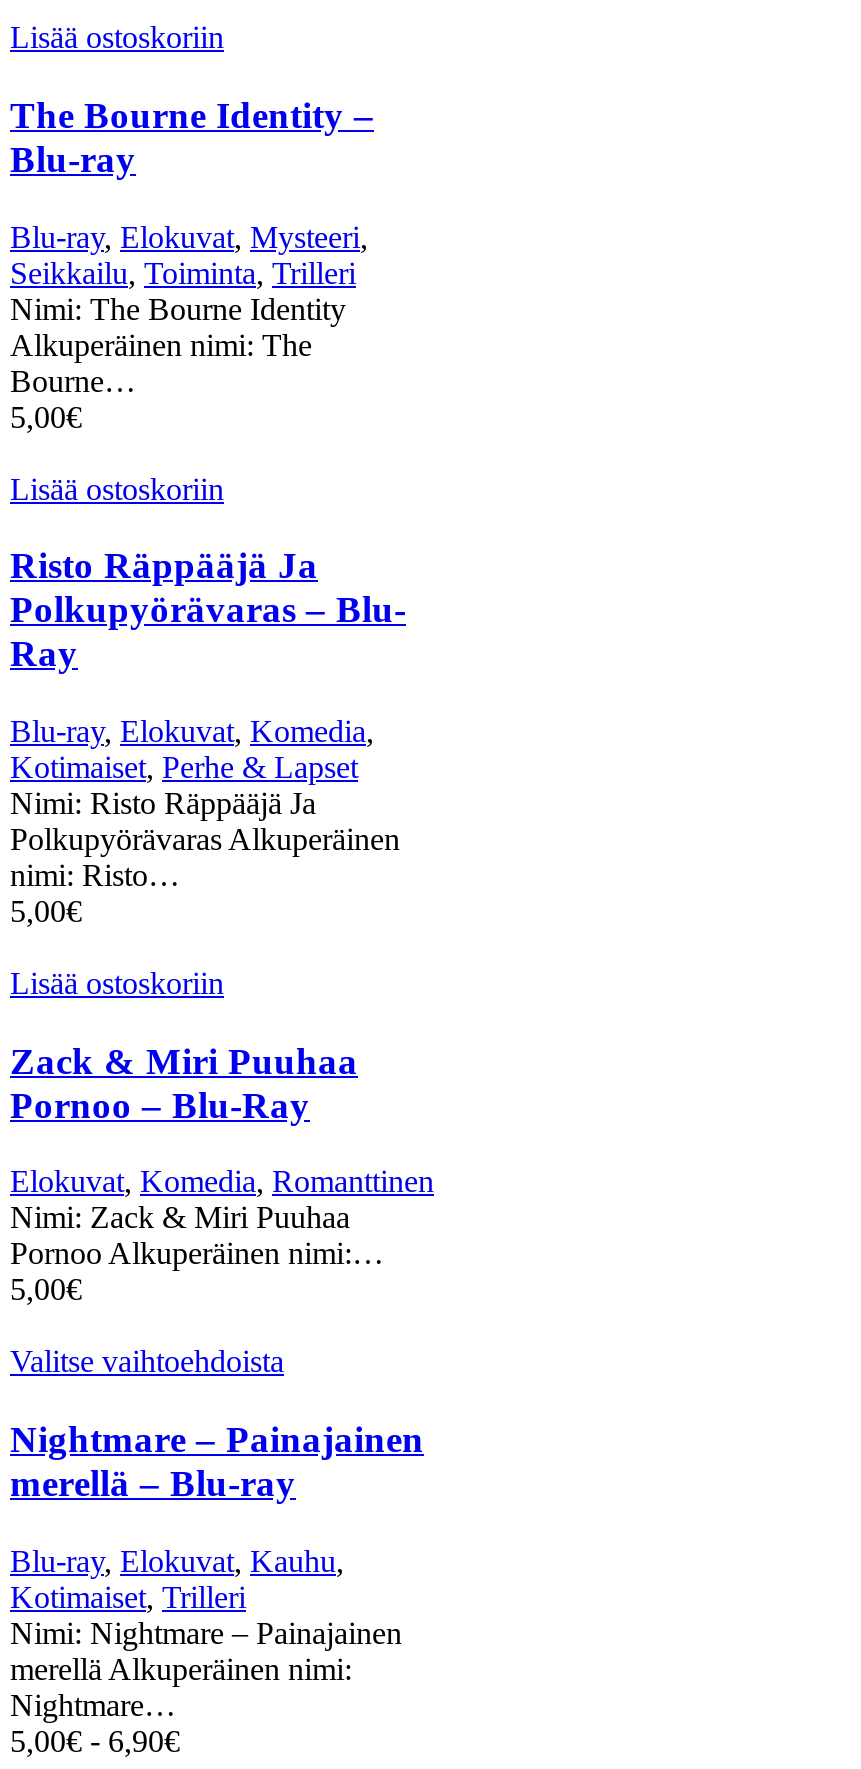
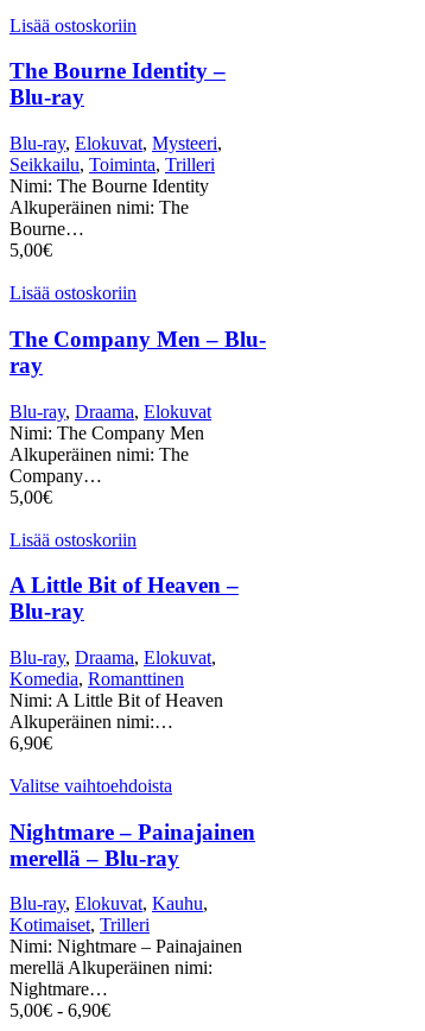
- Risto Räppääjä Ja
- Polkupyörävaras – Blu-
- Ray
+ The Company Men – Blu-
+ ray

- Blu-ray, Elokuvat, Komedia,
- Kotimaiset, Perhe & Lapset
- Nimi: Risto Räppääjä Ja
- Polkupyörävaras Alkuperäinen
- nimi: Risto…
+ Blu-ray, Draama, Elokuvat
+ Nimi: The Company Men
+ Alkuperäinen nimi: The
+ Company…

moved up: 5,00€ | Lisää ostoskoriin

- Zack & Miri Puuhaa
- Pornoo – Blu-Ray
+ A Little Bit of Heaven –
+ Blu-ray

- Elokuvat, Komedia, Romanttinen
- Nimi: Zack & Miri Puuhaa
- Pornoo Alkuperäinen nimi:…
- 5,00€
+ Blu-ray, Draama, Elokuvat,
+ Komedia, Romanttinen
+ Nimi: A Little Bit of Heaven
+ Alkuperäinen nimi:…
+ 6,90€
